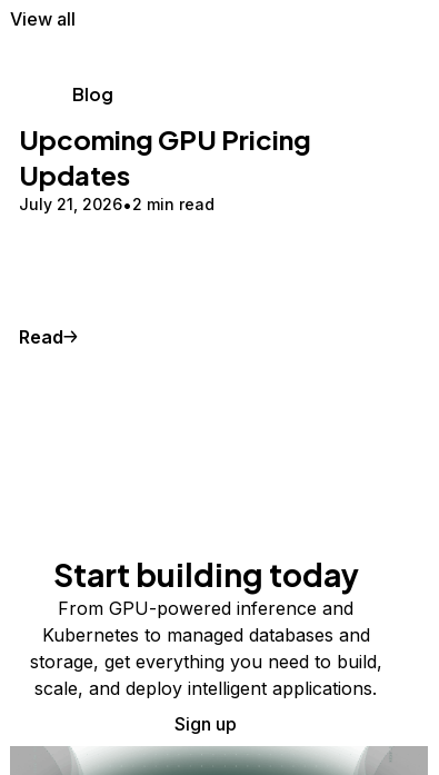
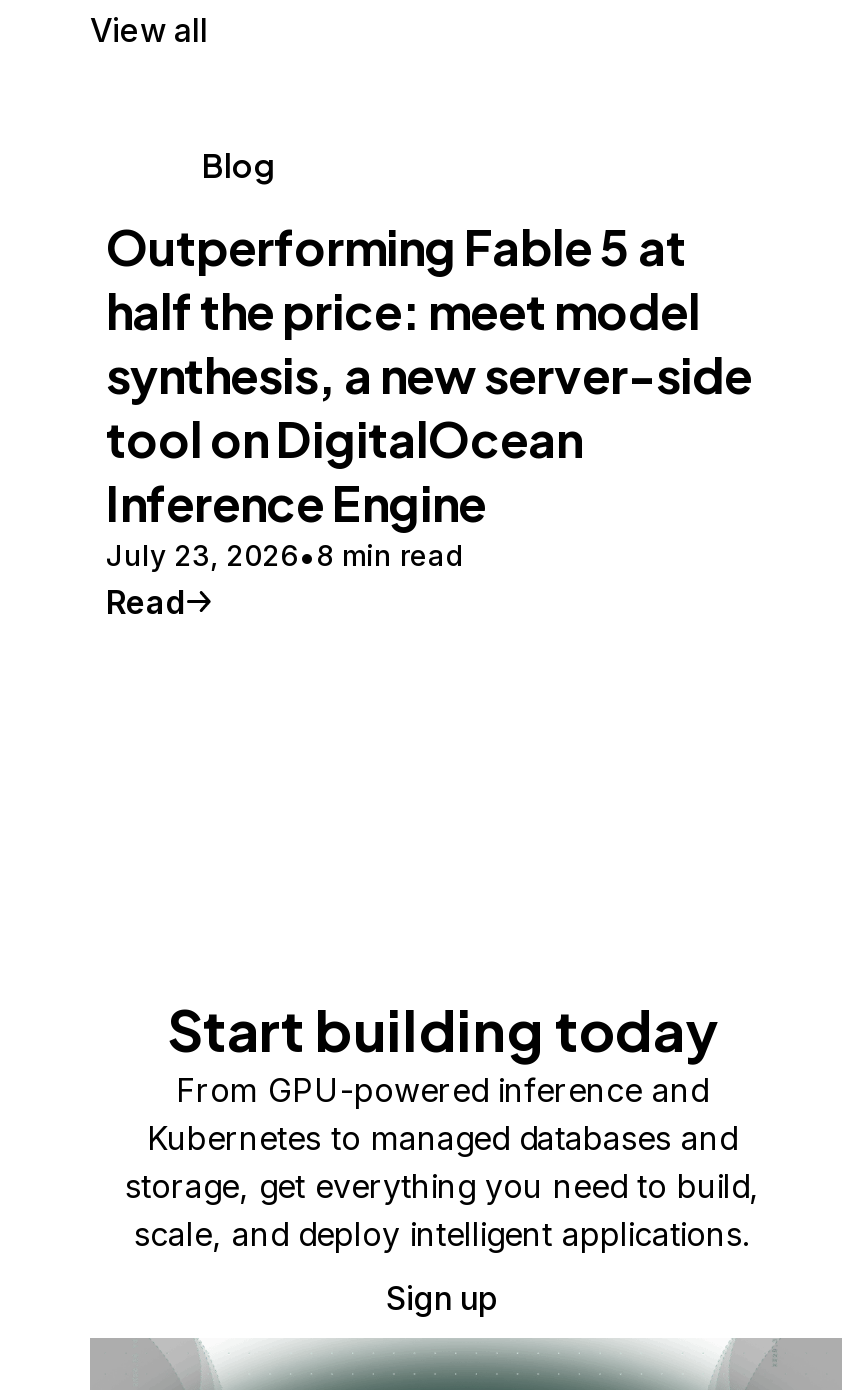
- Upcoming GPU Pricing
- Updates
- July 21, 2026 2 min read
+ Outperforming Fable 5 at
+ half the price: meet model
+ synthesis, a new server-side
+ tool on DigitalOcean
+ Inference Engine
+ July 23, 2026 8 min read
